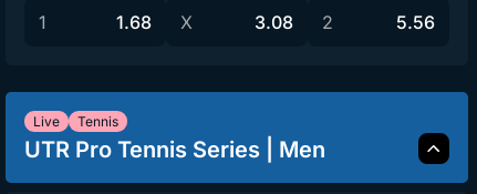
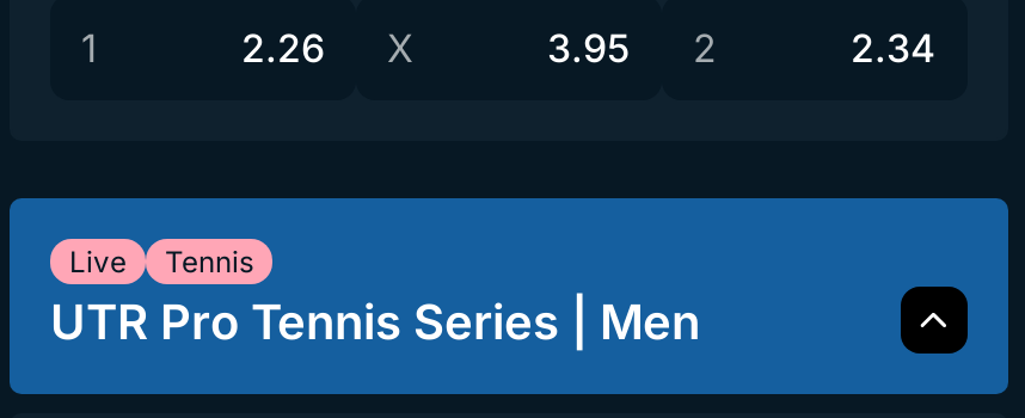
- 1.68 X
+ 2.26 X

- 3.08 2
+ 3.95 2

- 5.56
+ 2.34
